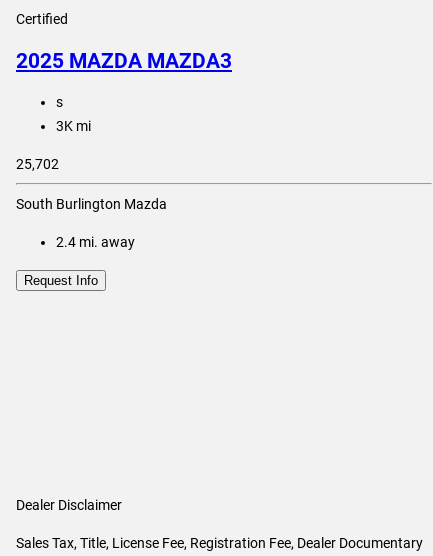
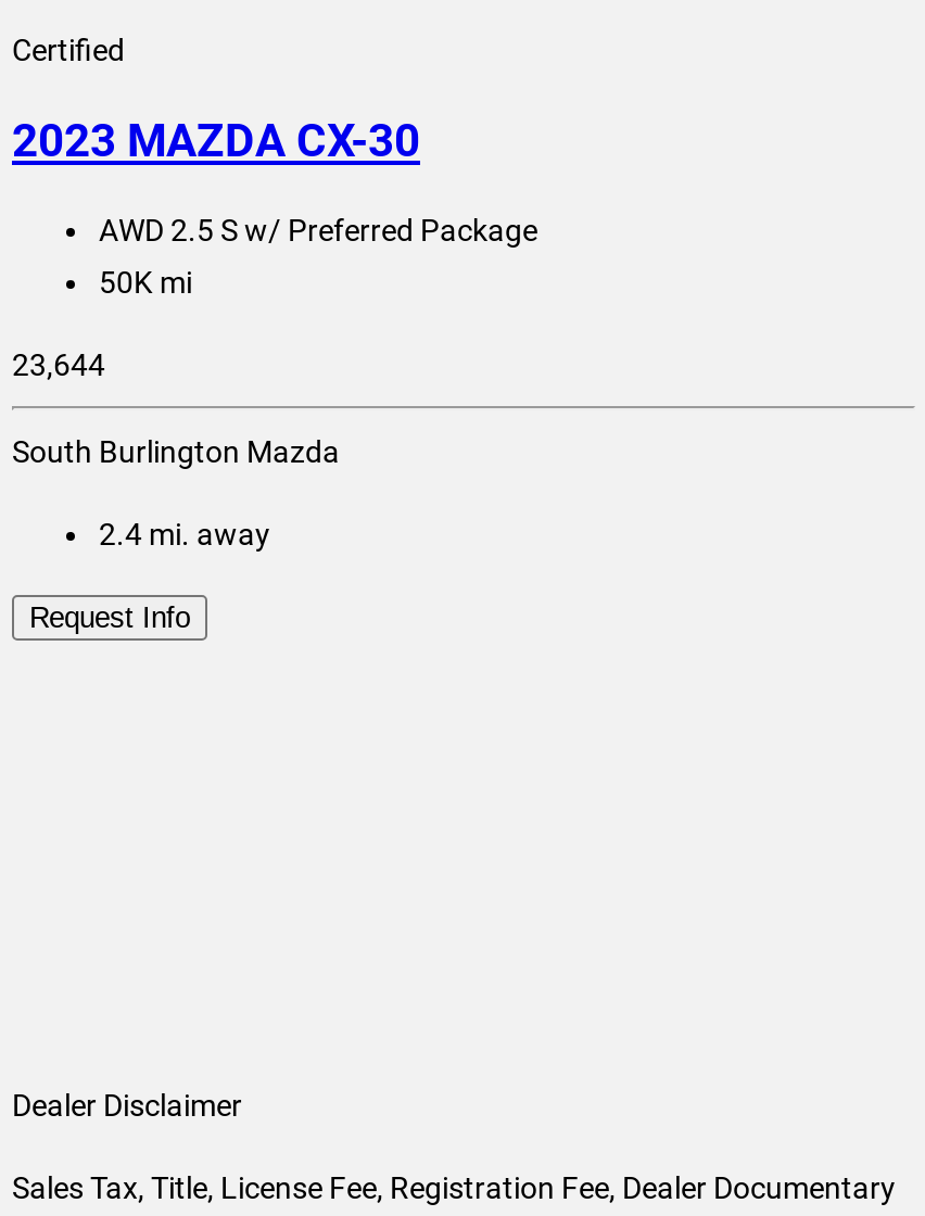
- 2025 MAZDA MAZDA3
+ 2023 MAZDA CX-30

- s
+ AWD 2.5 S w/ Preferred Package

- 3K mi
+ 50K mi

- 25,702
+ 23,644
